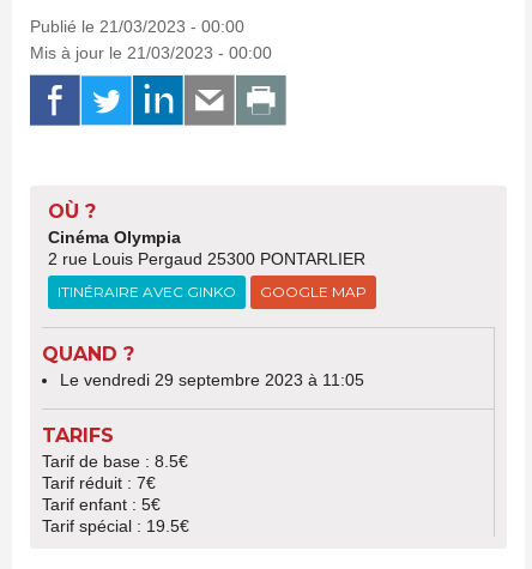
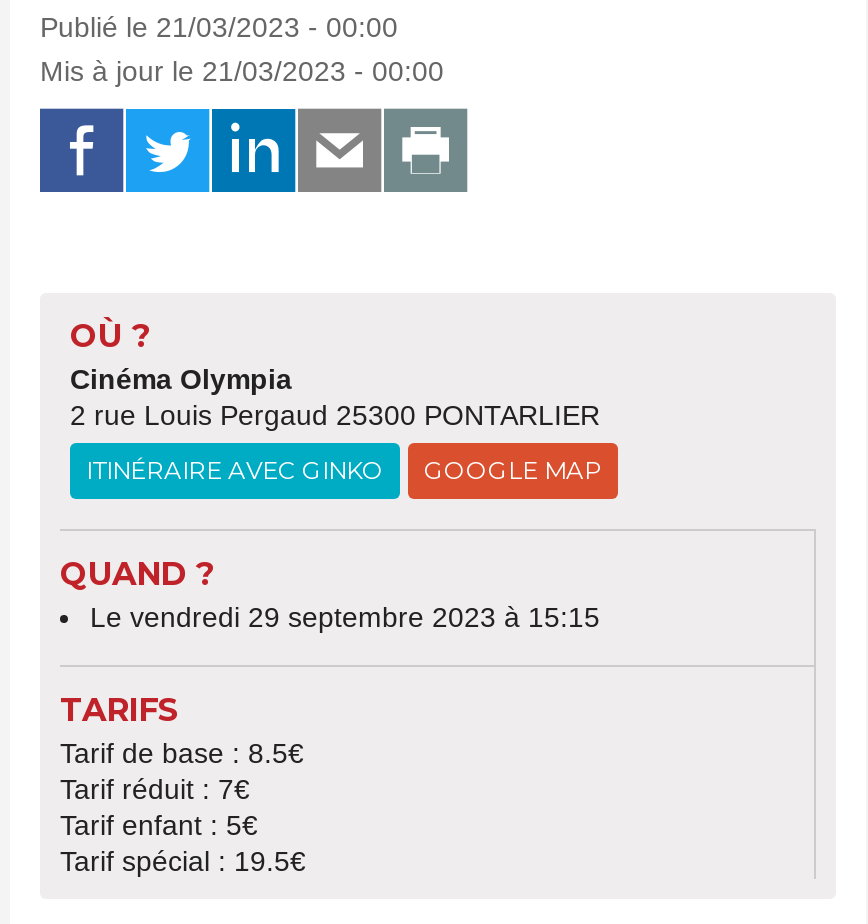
- Le vendredi 29 septembre 2023 à 11:05
+ Le vendredi 29 septembre 2023 à 15:15
